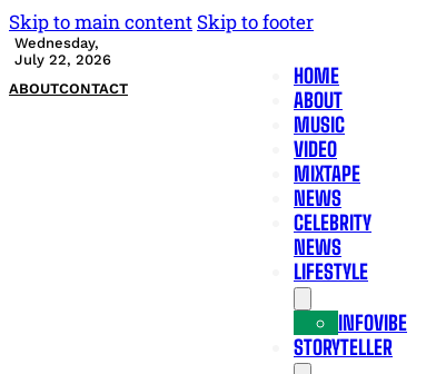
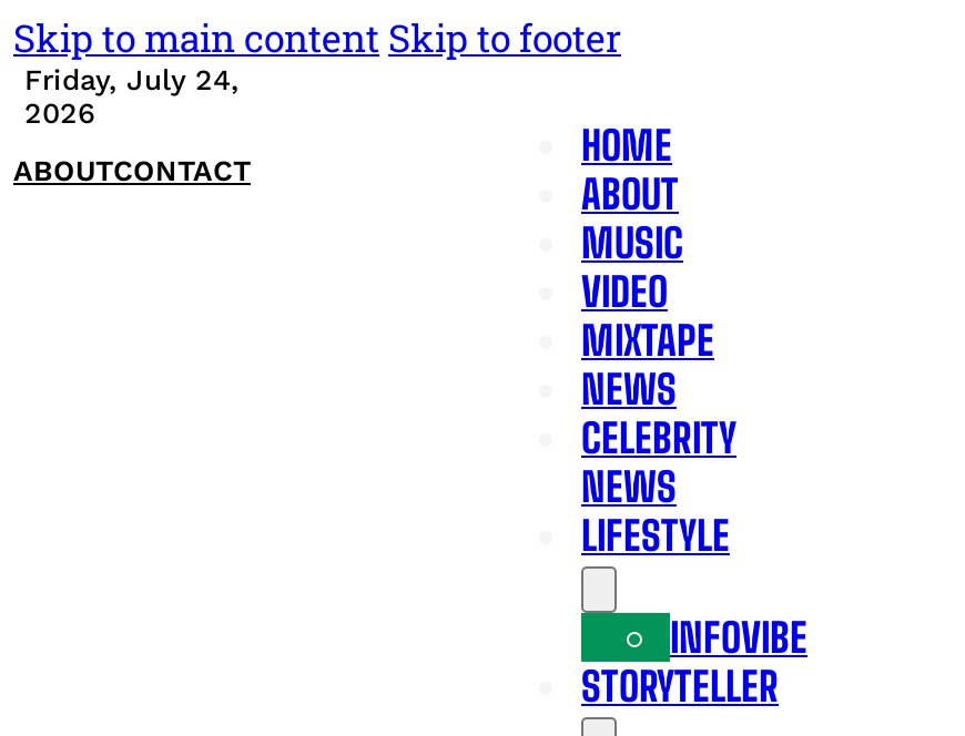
- Wednesday,
- July 22, 2026
+ Friday, July 24,
+ 2026
